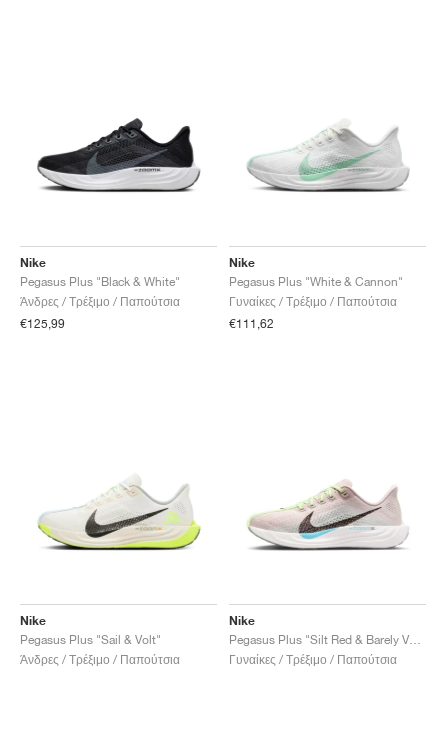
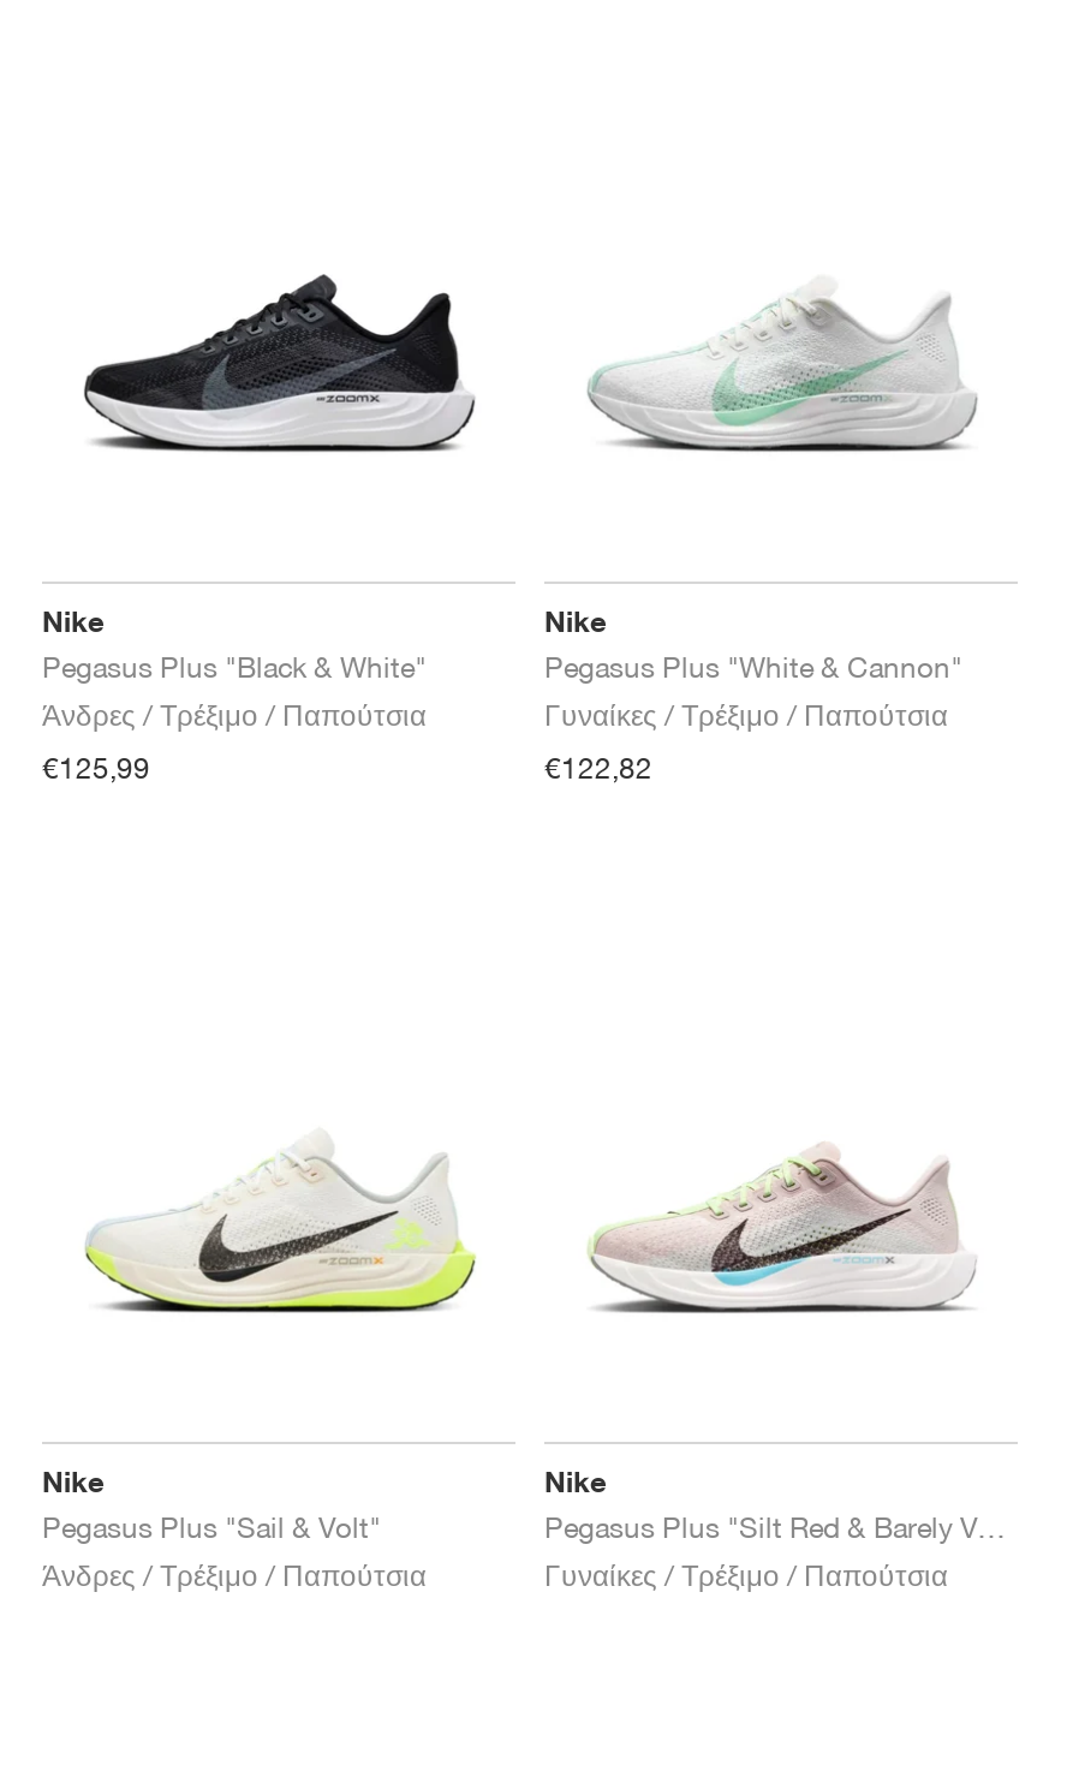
- €111,62
+ €122,82
